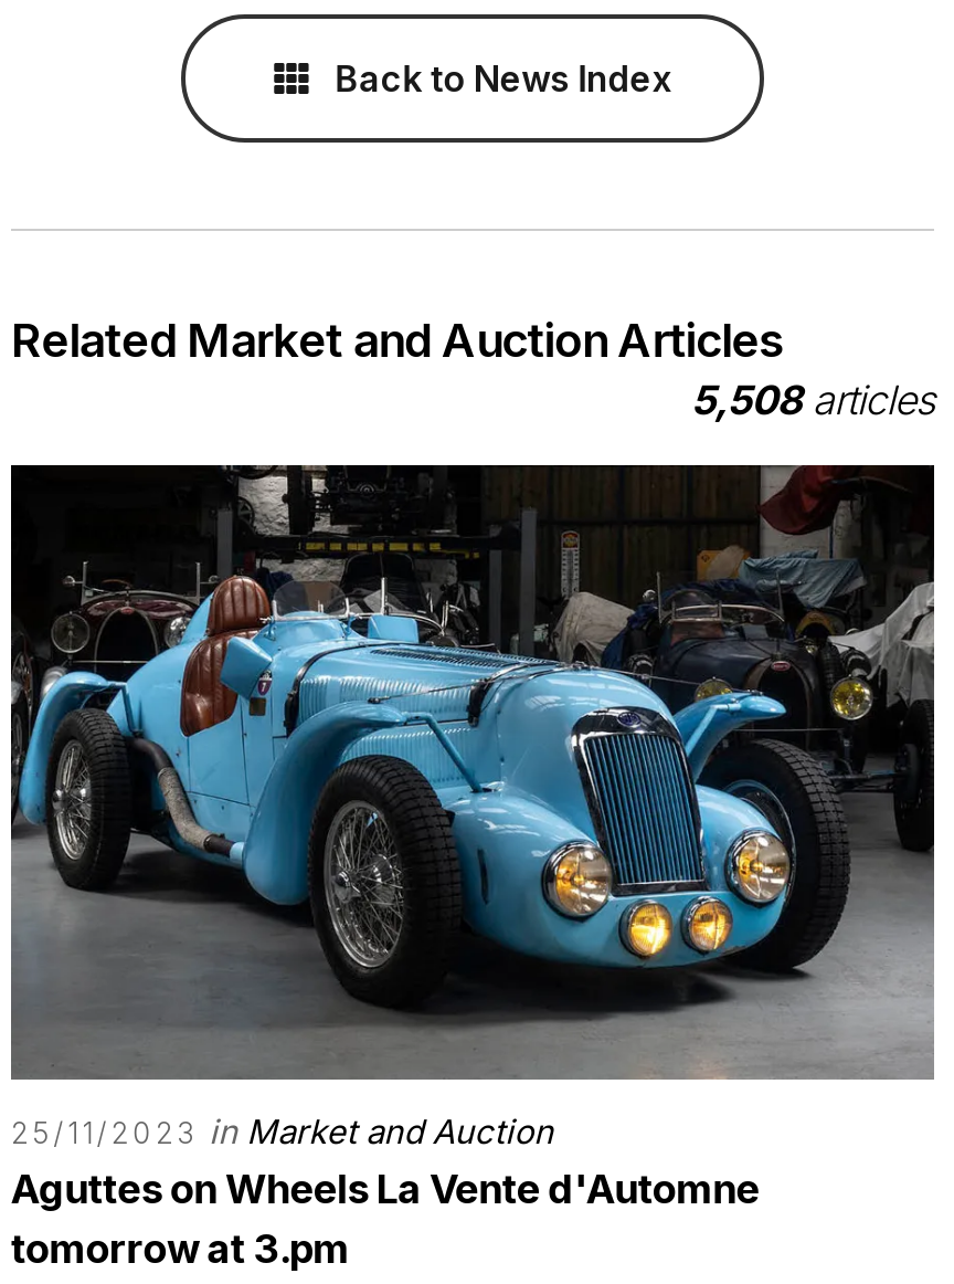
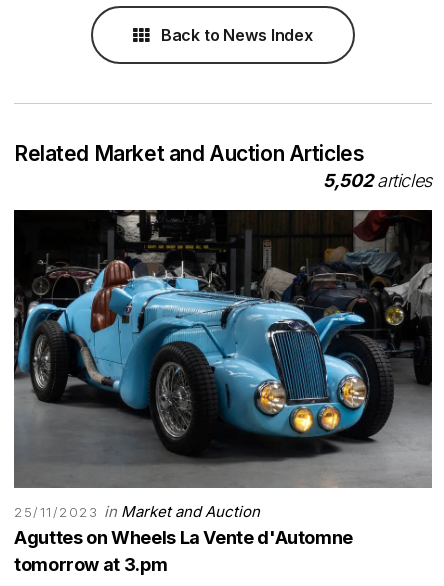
- 5,508 articles
+ 5,502 articles
